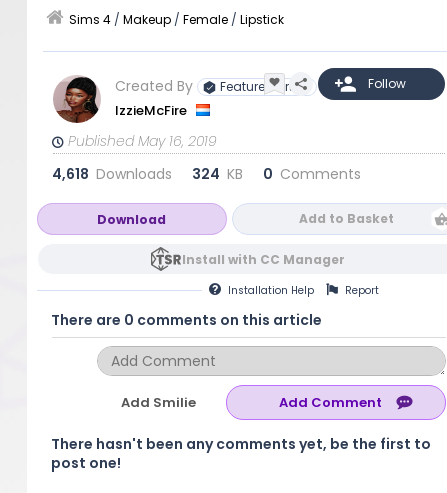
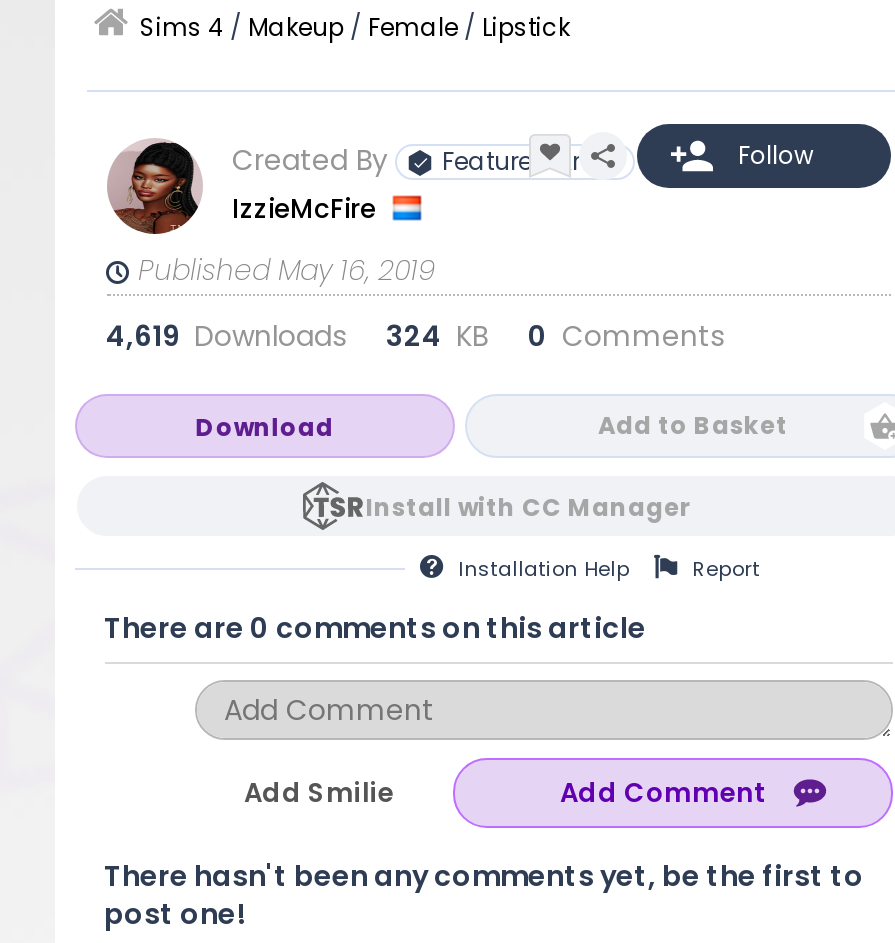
- 4,618 Downloads 324 KB 0 Comments
+ 4,619 Downloads 324 KB 0 Comments
